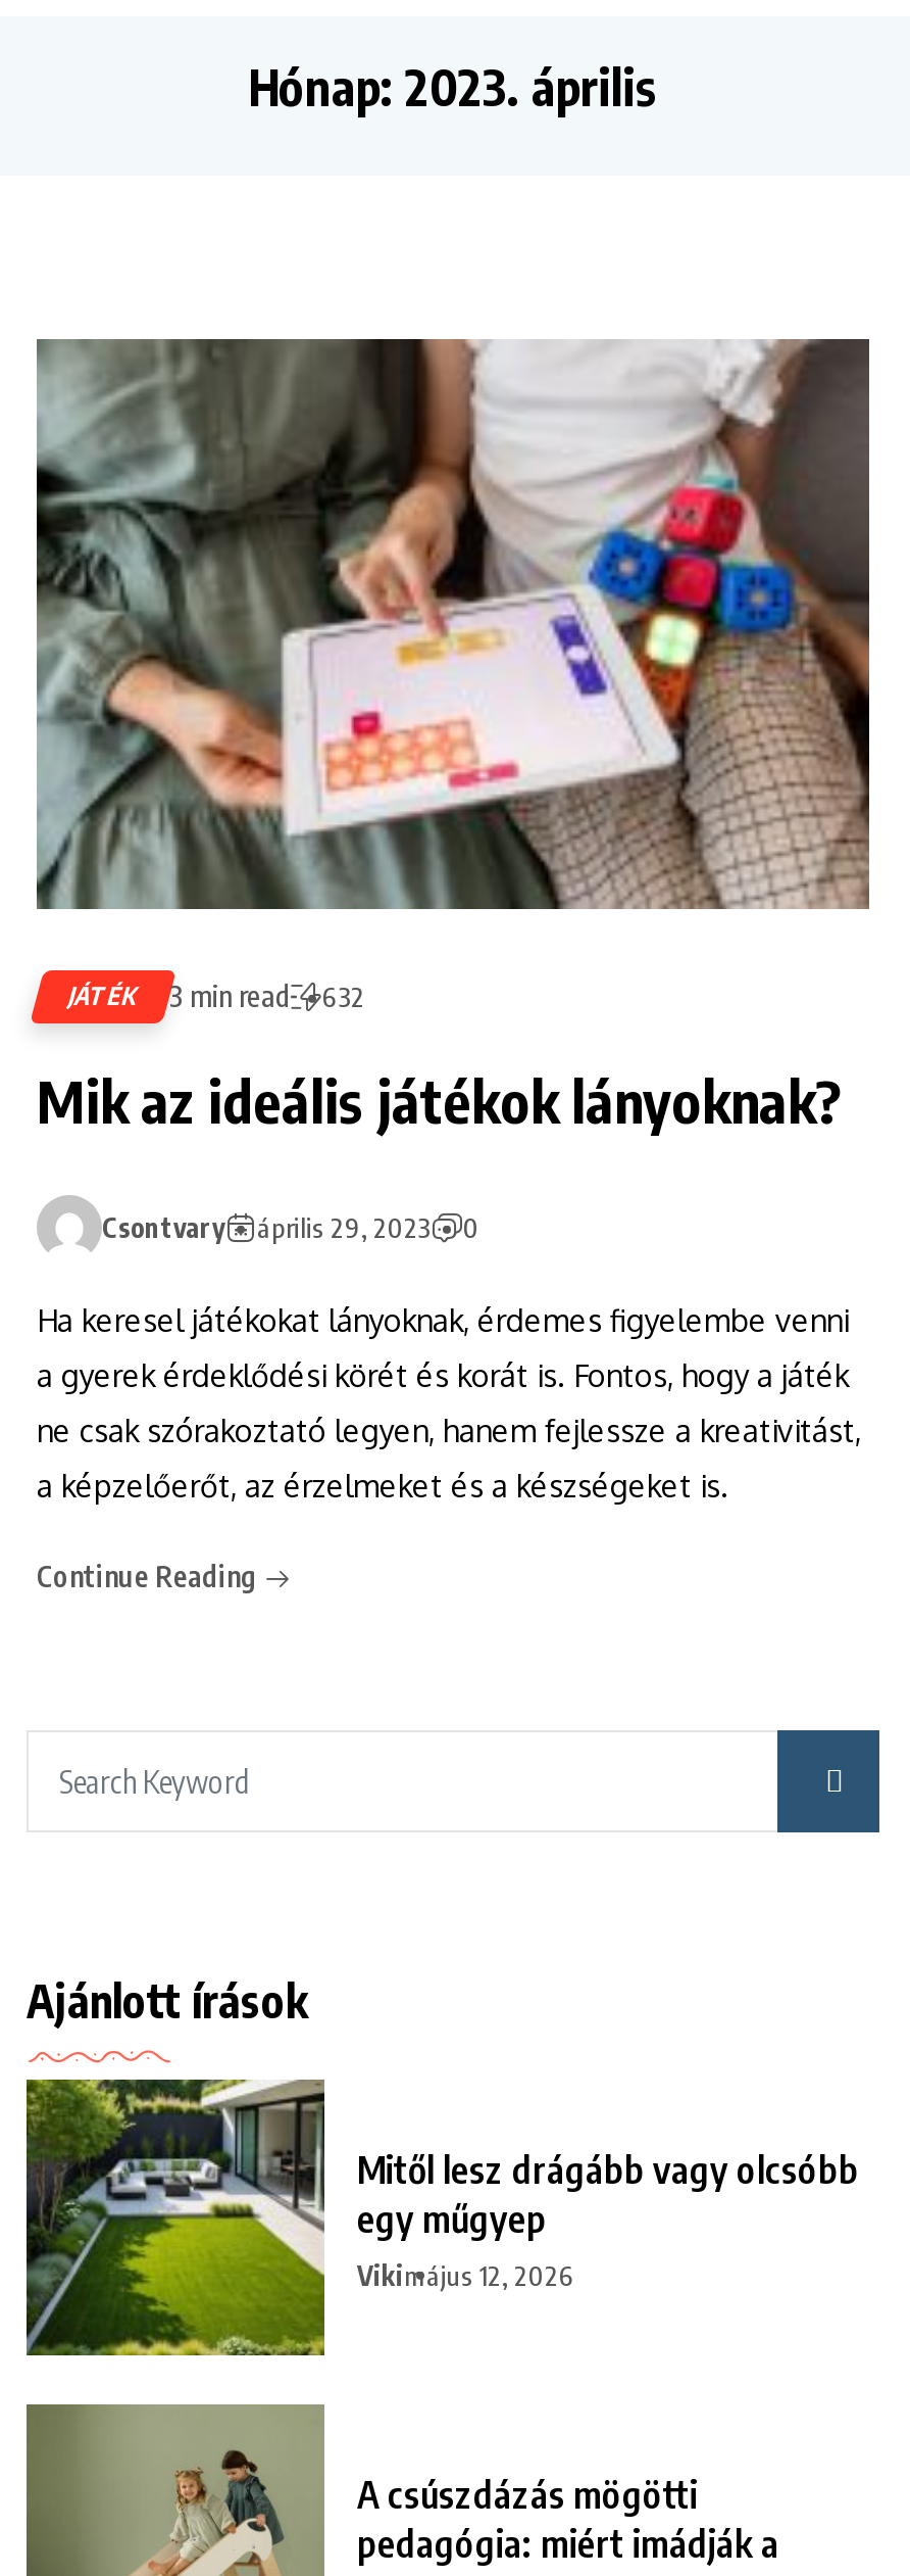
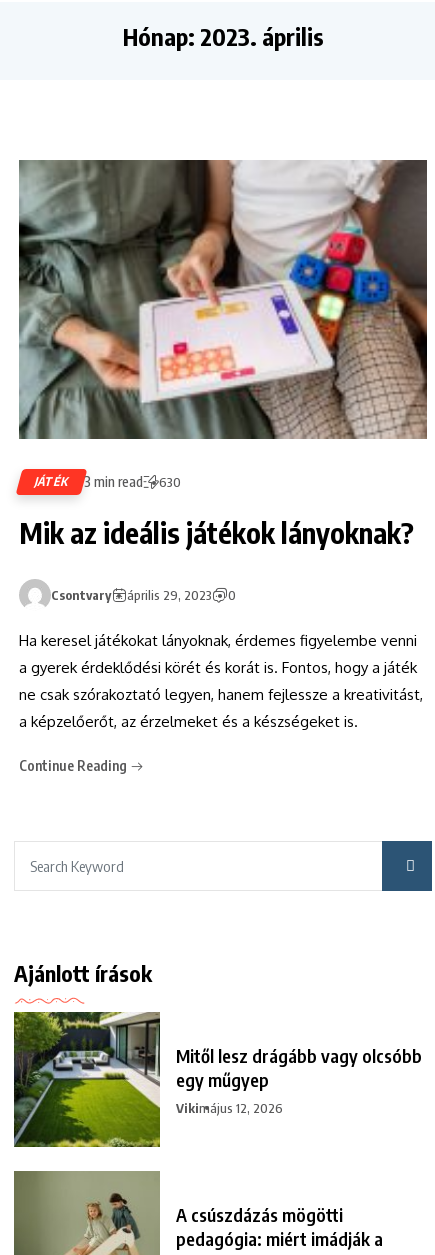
- 632
+ 630
